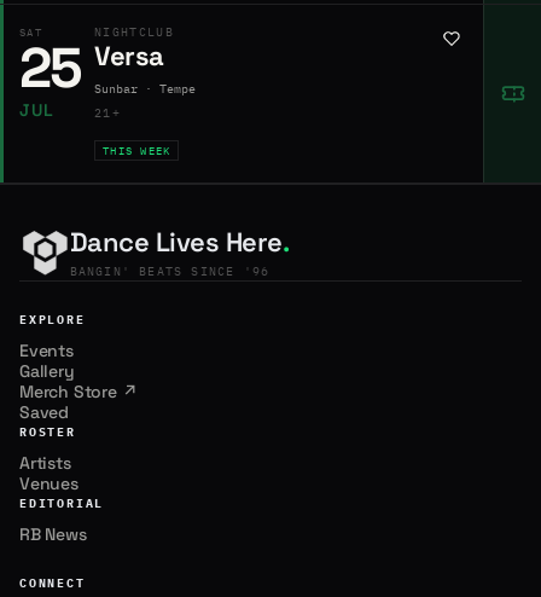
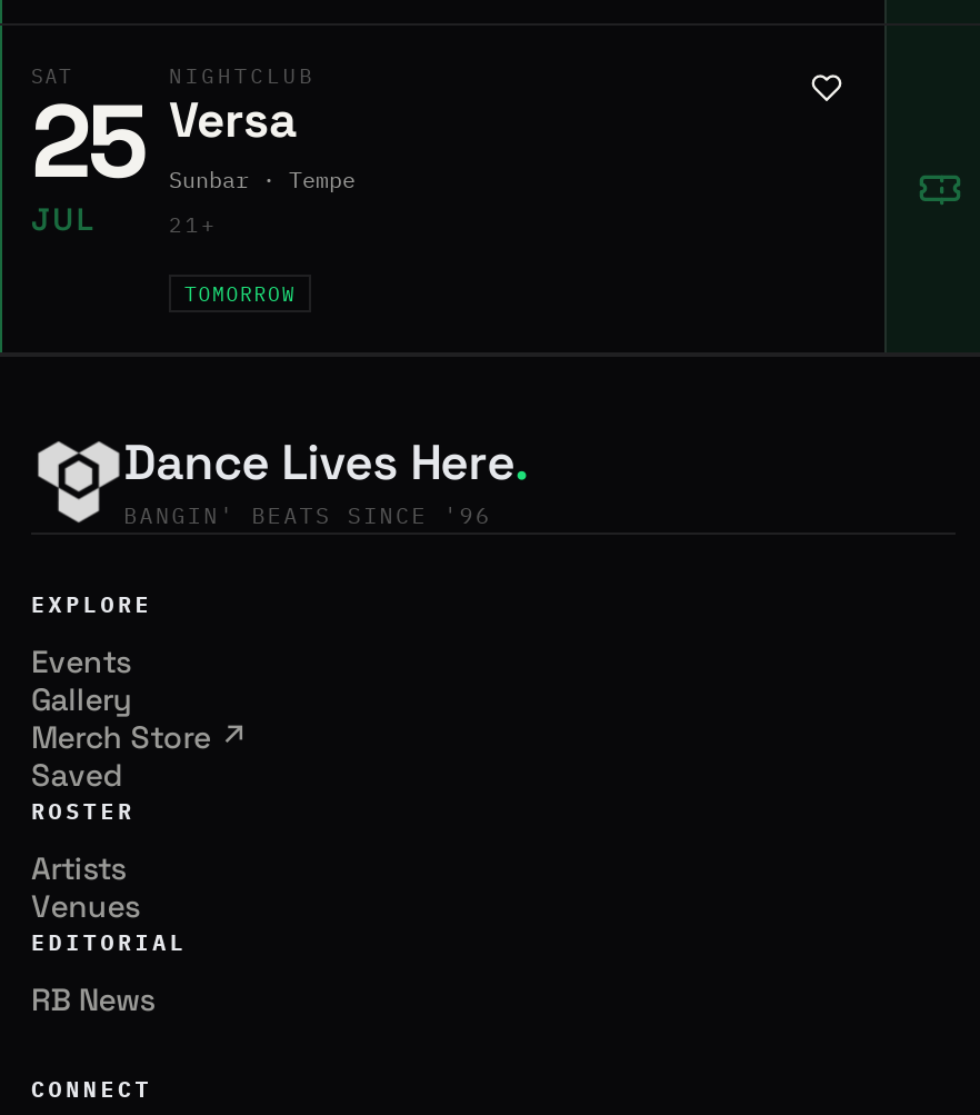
- THIS WEEK
+ TOMORROW
